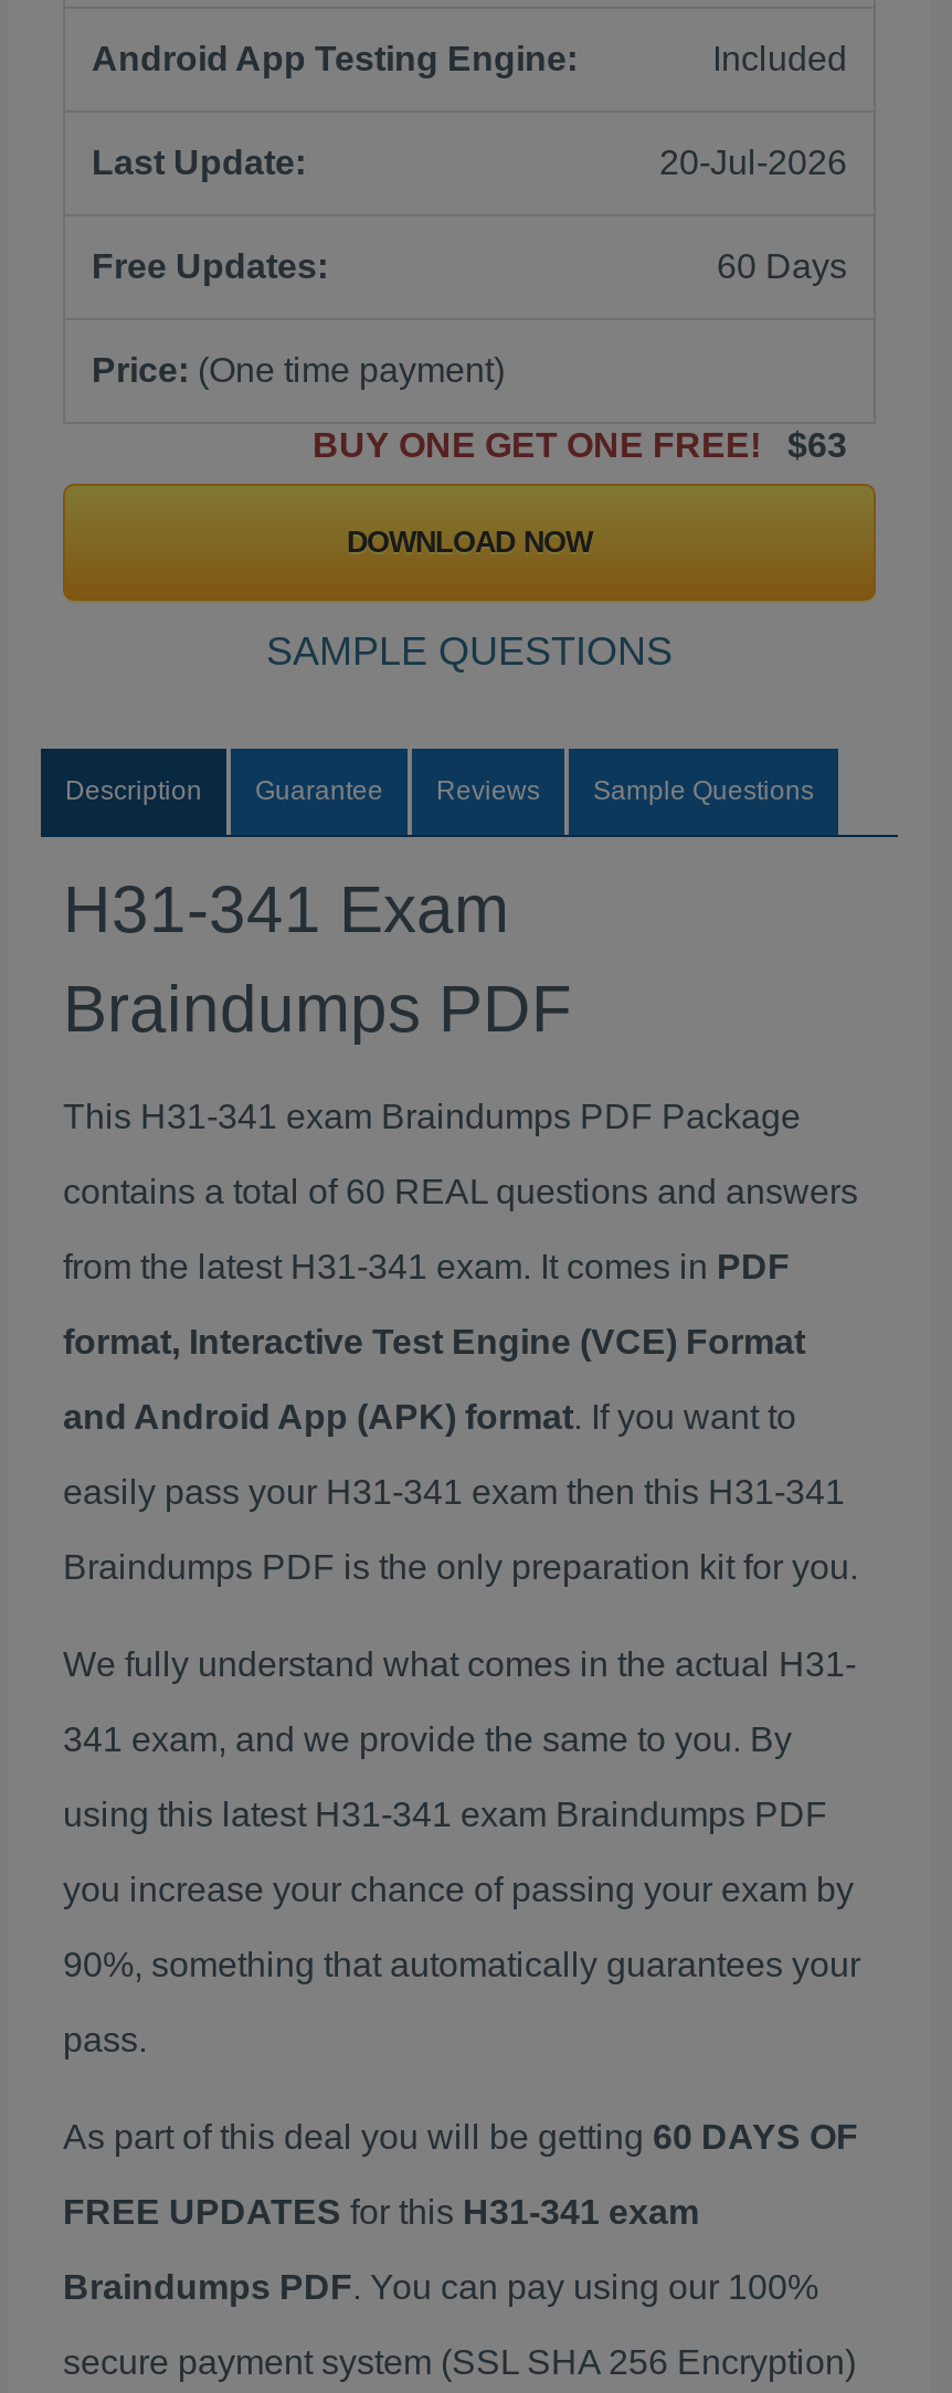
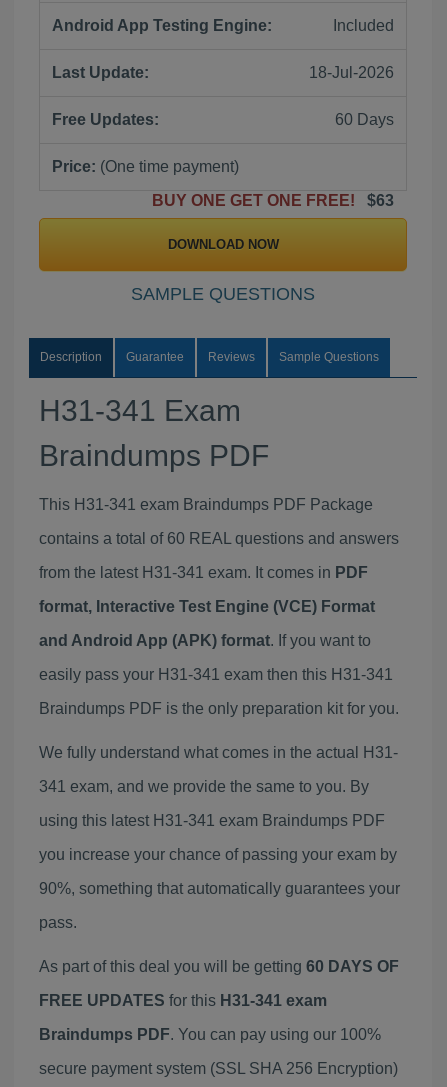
- 20-Jul-2026
+ 18-Jul-2026
